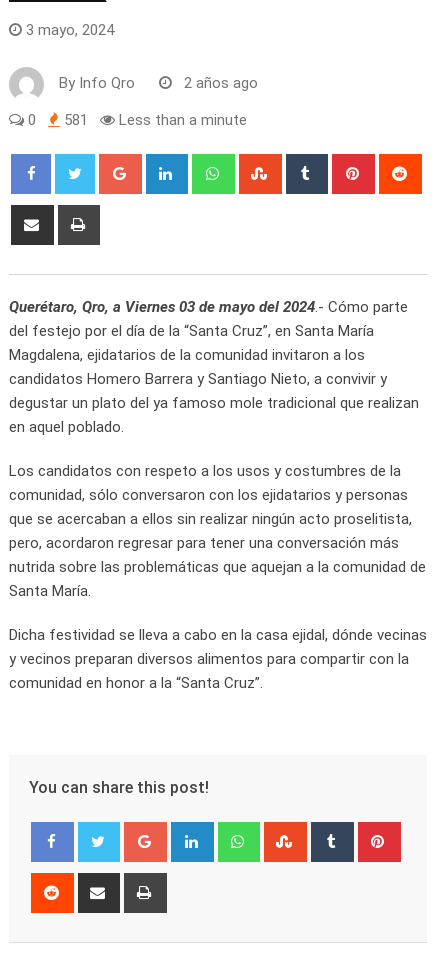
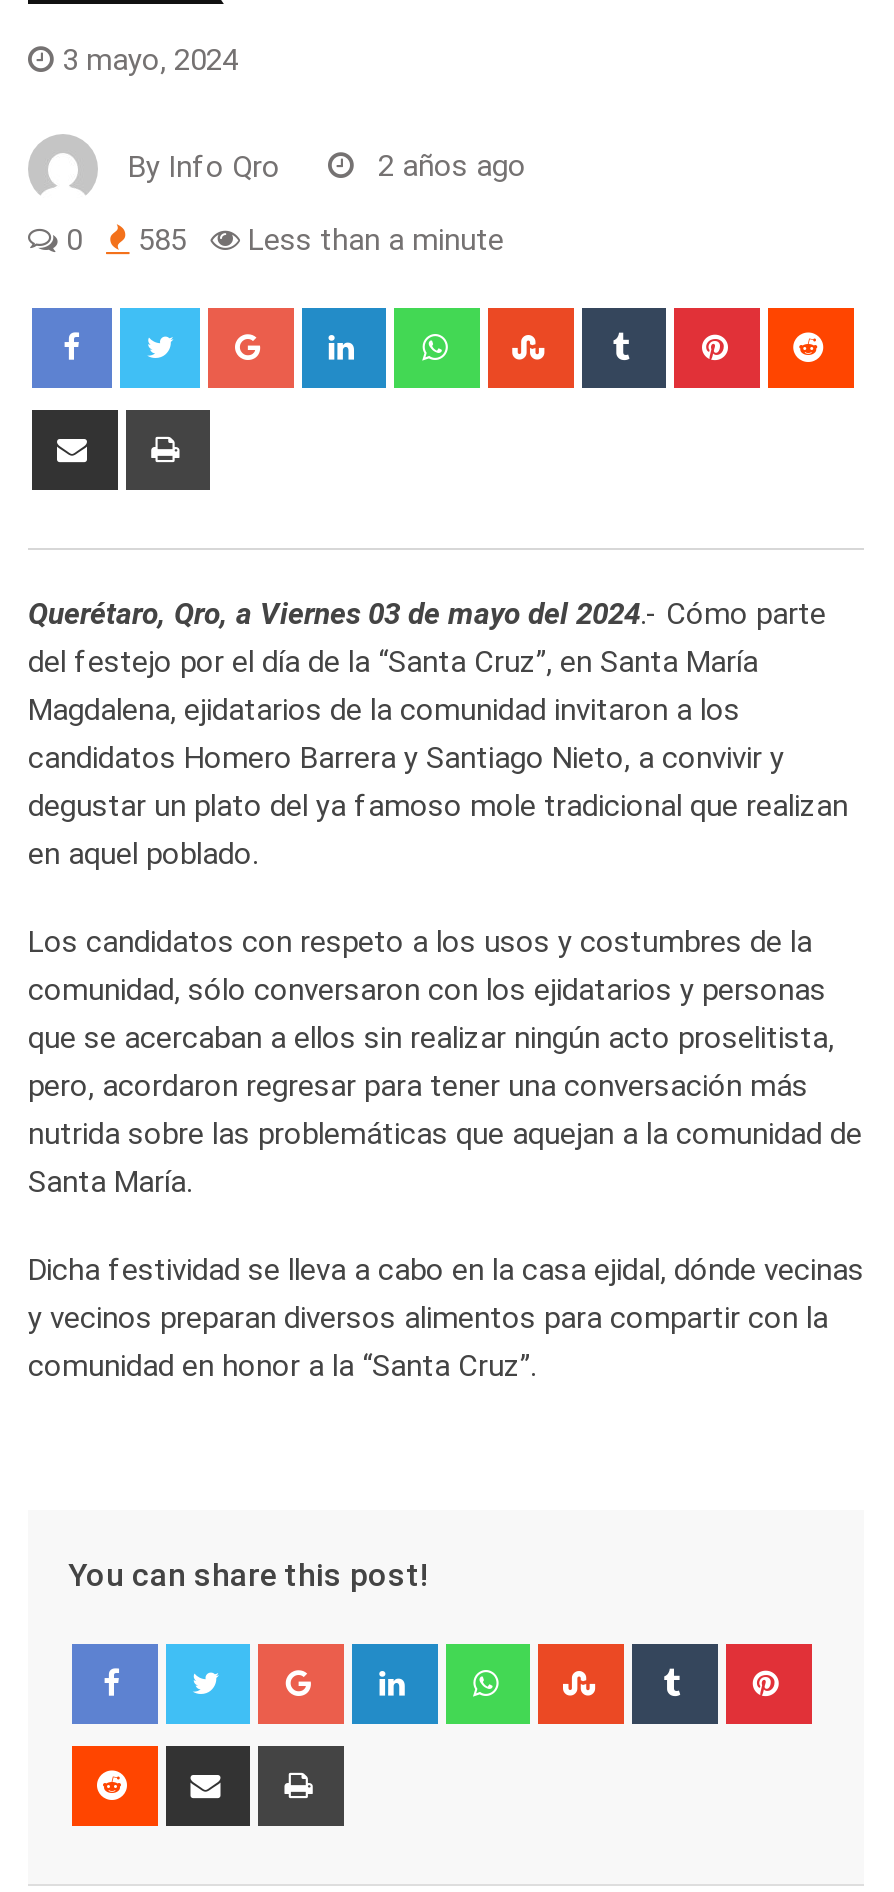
- 0 581 Less than a minute
+ 0 585 Less than a minute
